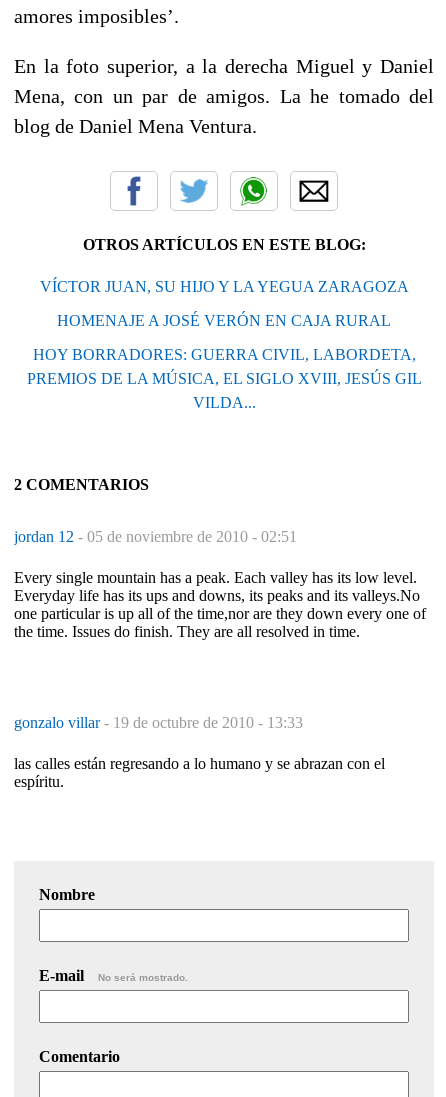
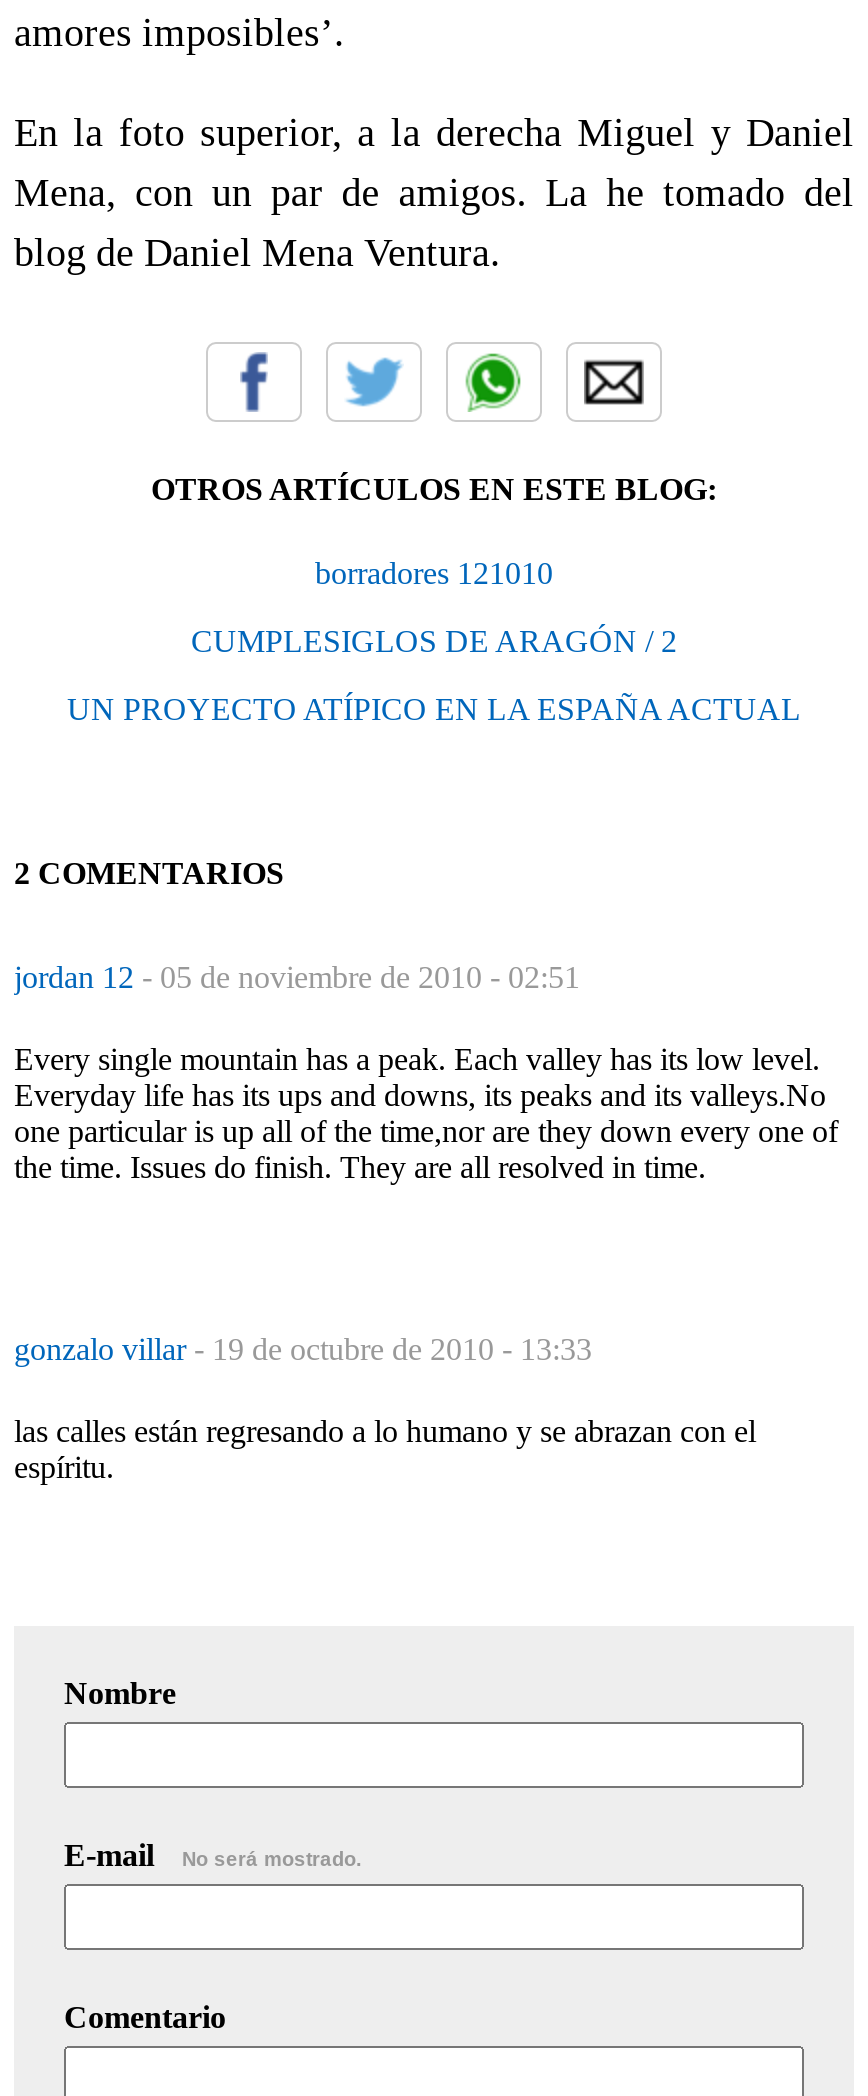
- VÍCTOR JUAN, SU HIJO Y LA YEGUA ZARAGOZA
+ borradores 121010

- HOMENAJE A JOSÉ VERÓN EN CAJA RURAL
+ CUMPLESIGLOS DE ARAGÓN / 2

- HOY BORRADORES: GUERRA CIVIL, LABORDETA,
- PREMIOS DE LA MÚSICA, EL SIGLO XVIII, JESÚS GIL
- VILDA...
+ UN PROYECTO ATÍPICO EN LA ESPAÑA ACTUAL
